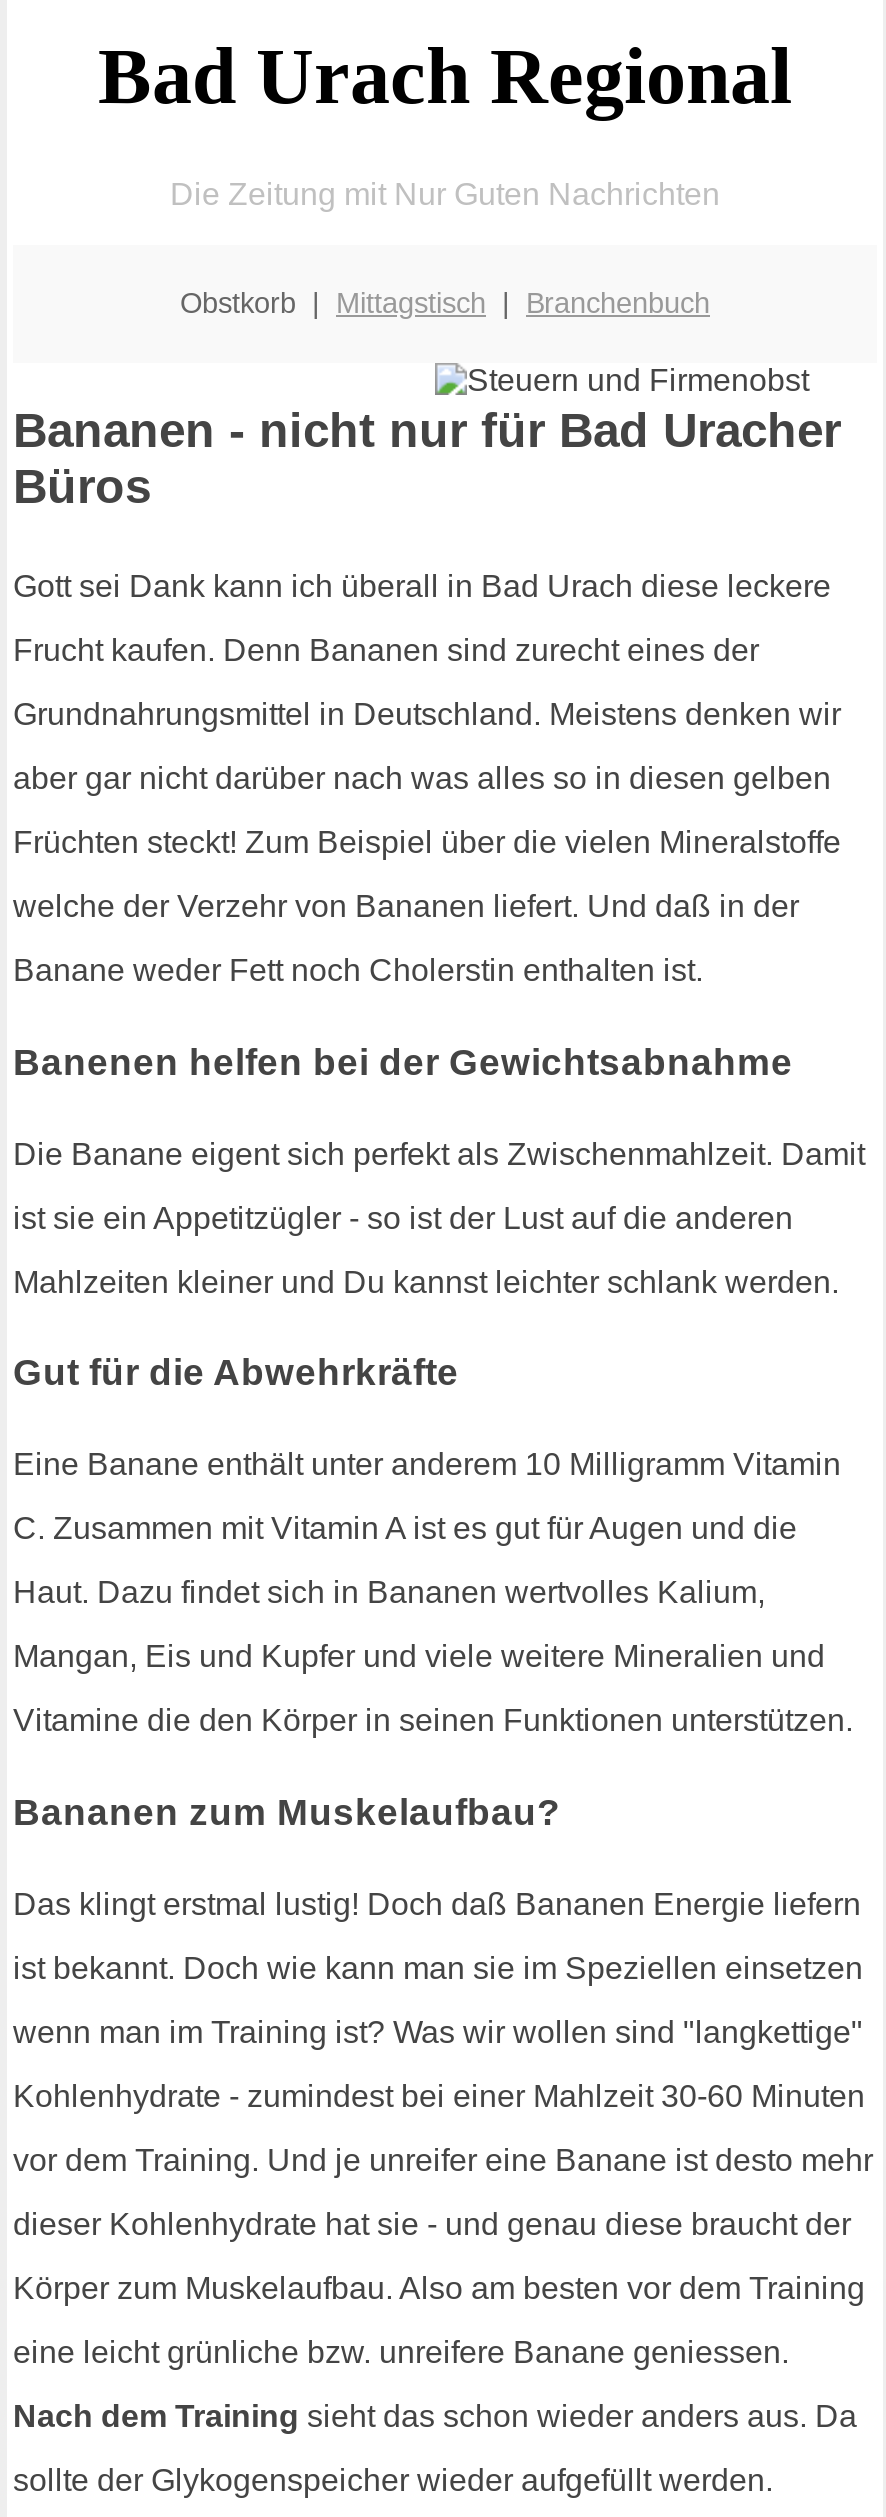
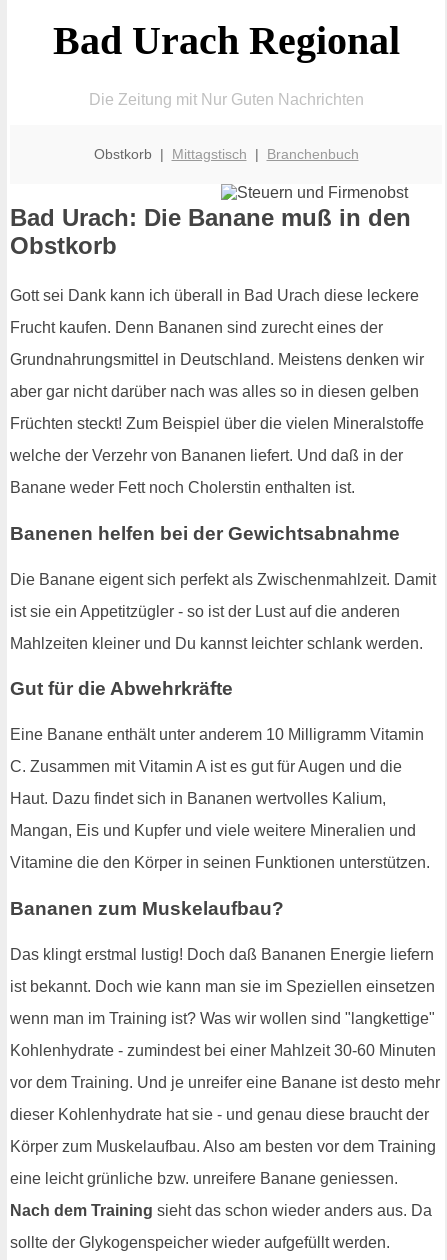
- Bananen - nicht nur für Bad Uracher
- Büros
+ Bad Urach: Die Banane muß in den
+ Obstkorb
